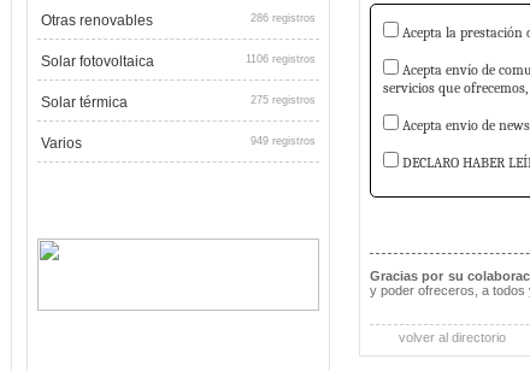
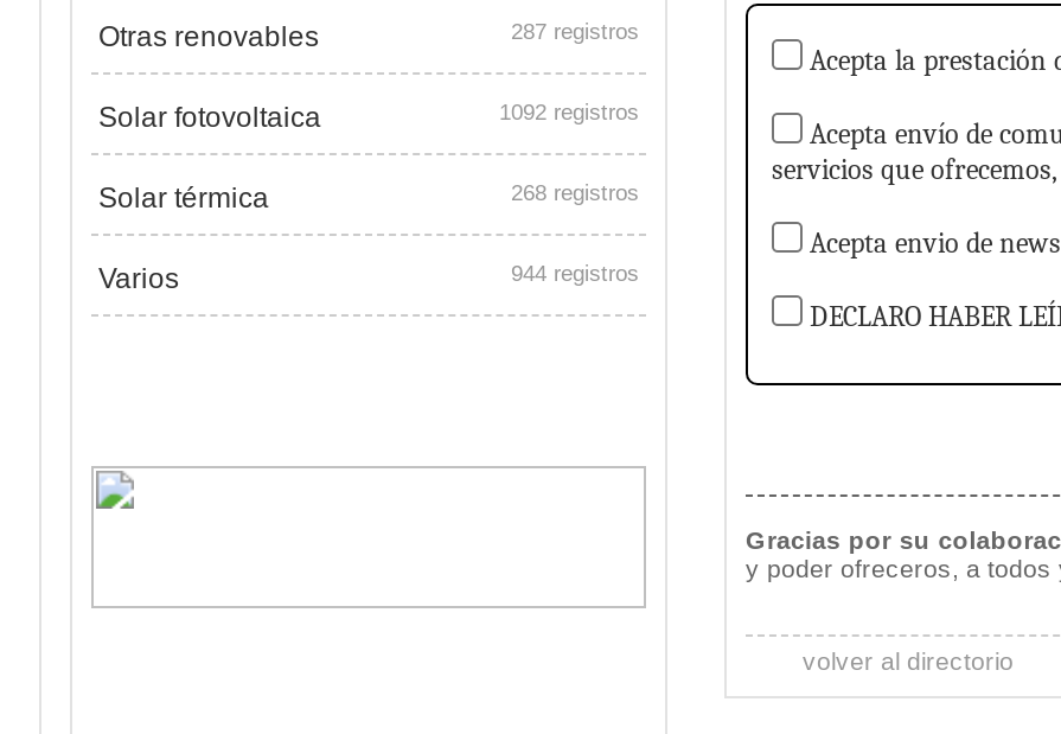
- 286 registros
+ 287 registros

- 1106 registros
+ 1092 registros

- 275 registros
+ 268 registros

- 949 registros
+ 944 registros
